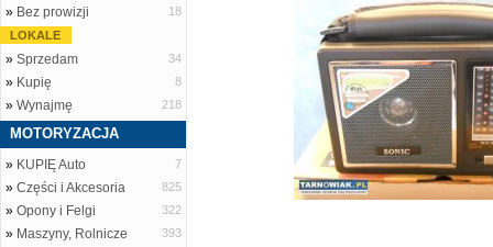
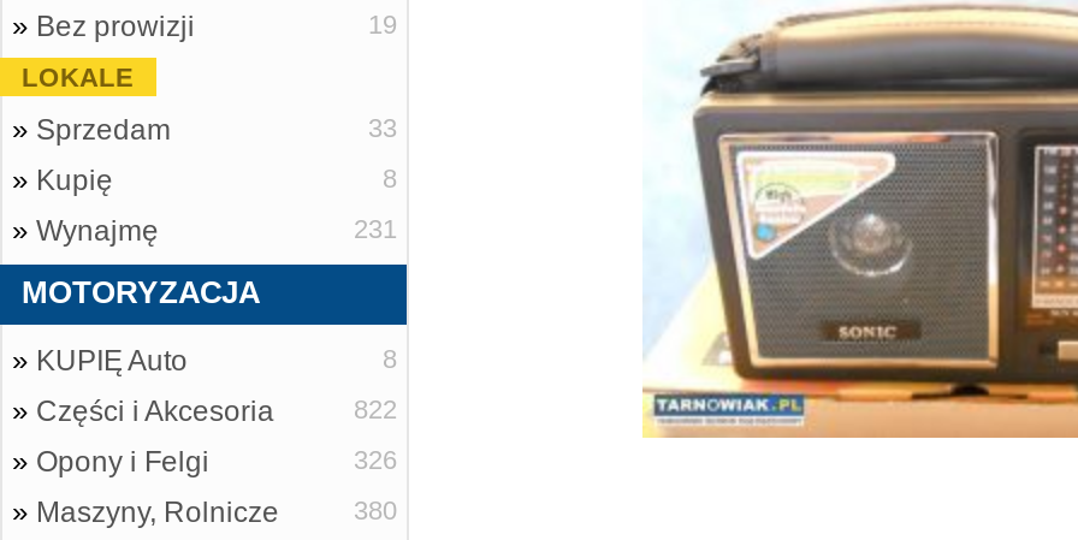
- 18
+ 19

- 34
+ 33

- 218
+ 231

- 7
+ 8

- 825
+ 822

- 322
+ 326

- 393
+ 380
